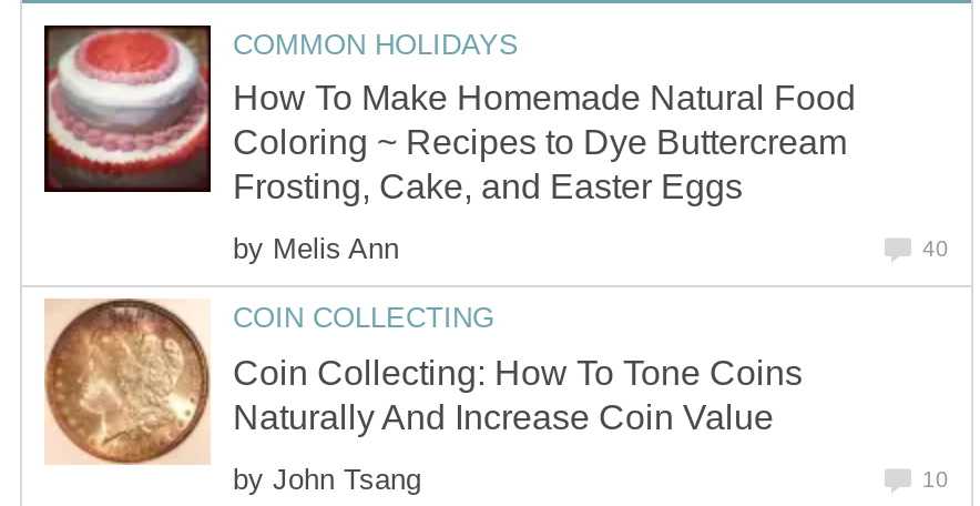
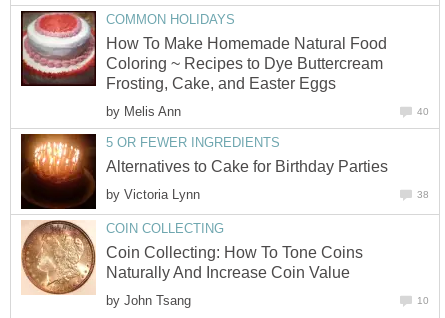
+ [image]
+ 5 OR FEWER INGREDIENTS
+ Alternatives to Cake for Birthday Parties
+ by Victoria Lynn
+ 38
